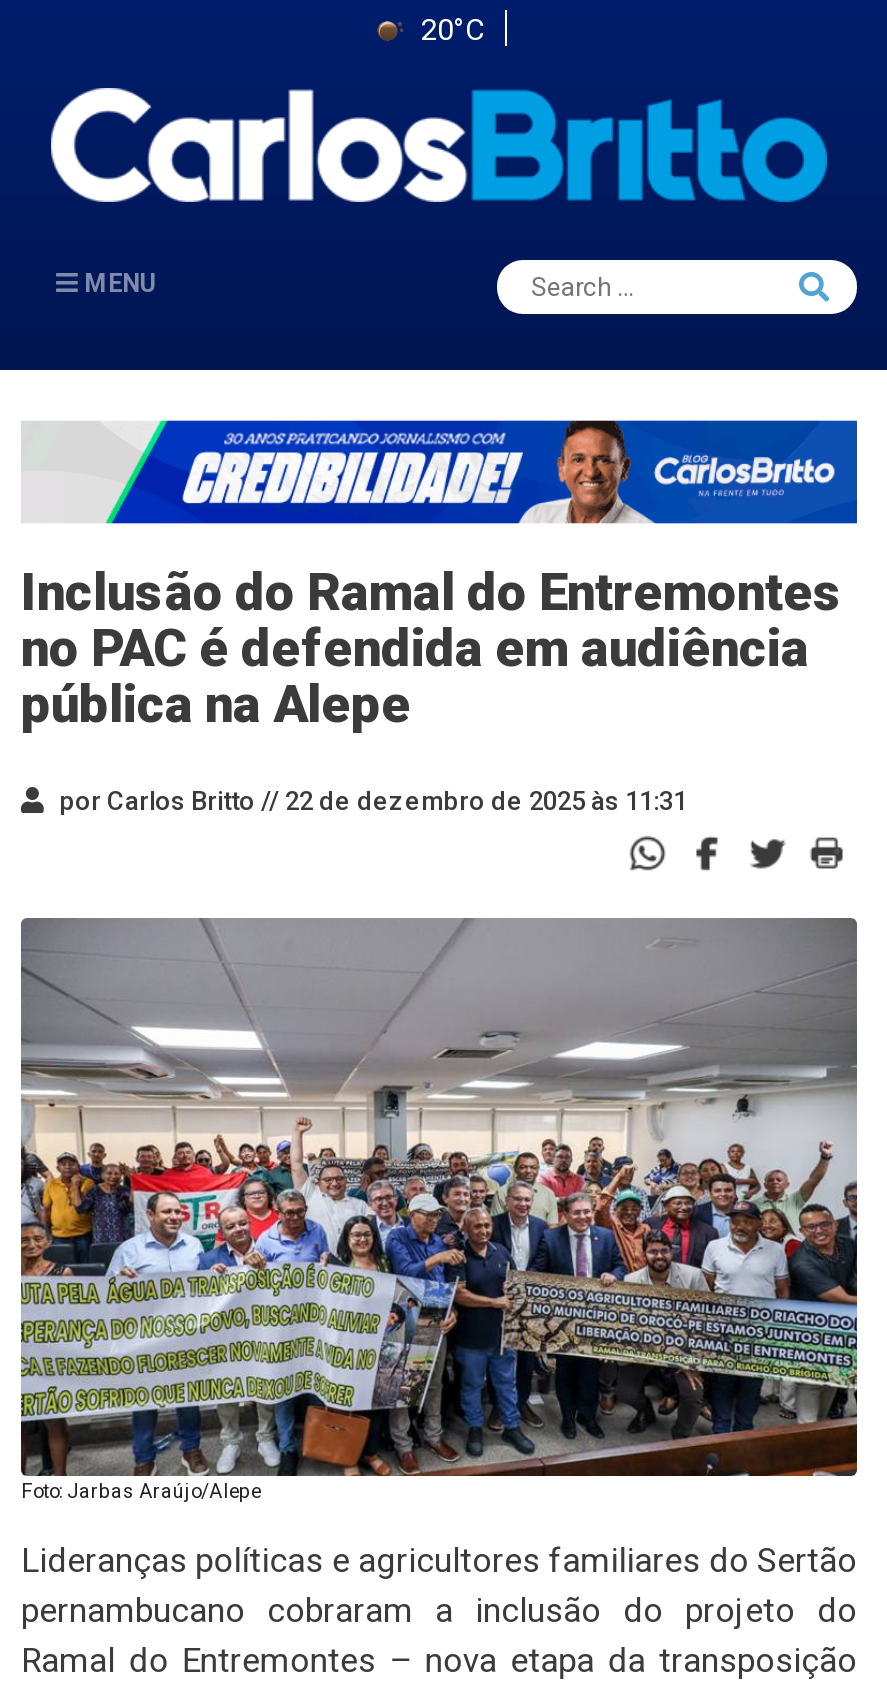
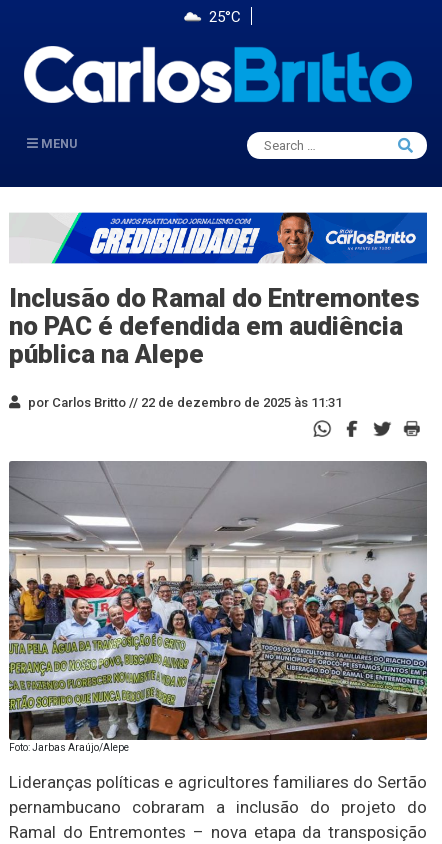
- 20°C
+ 25°C
